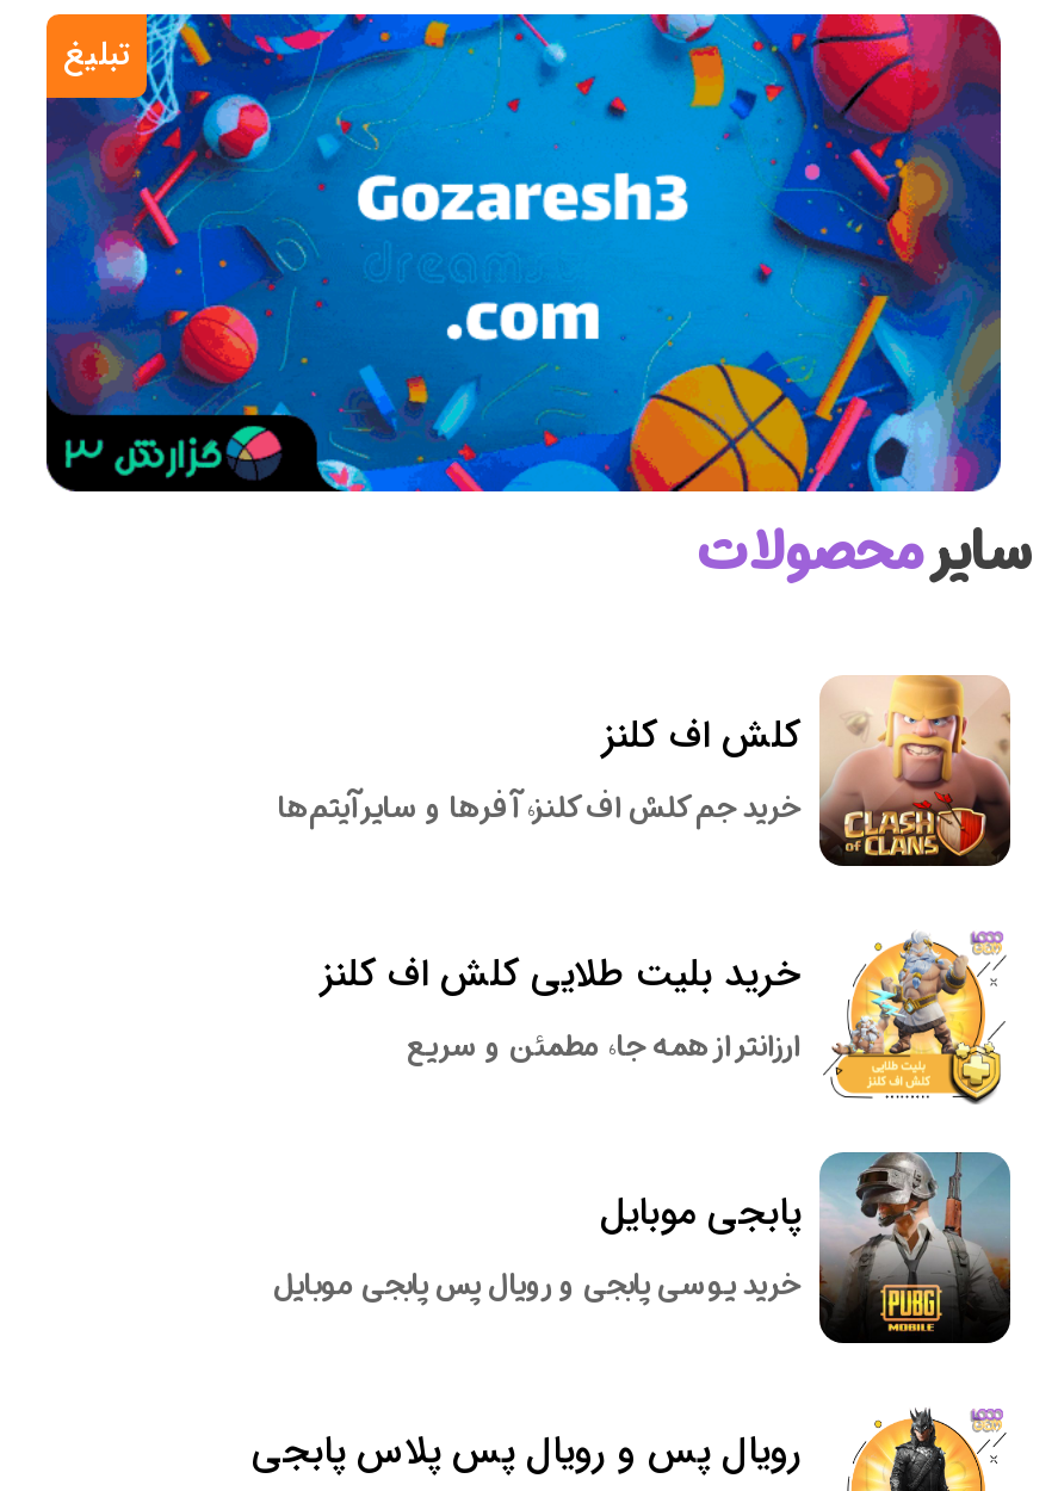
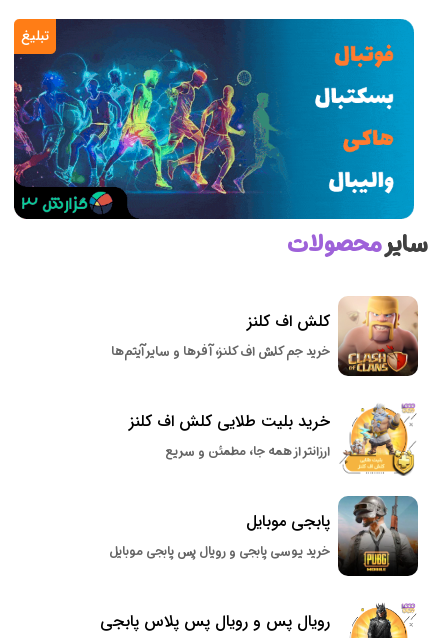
- [image]
+ [image]
